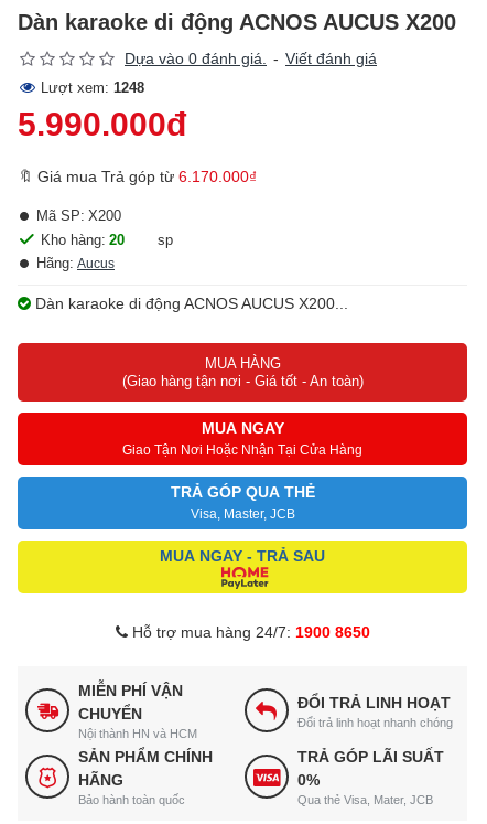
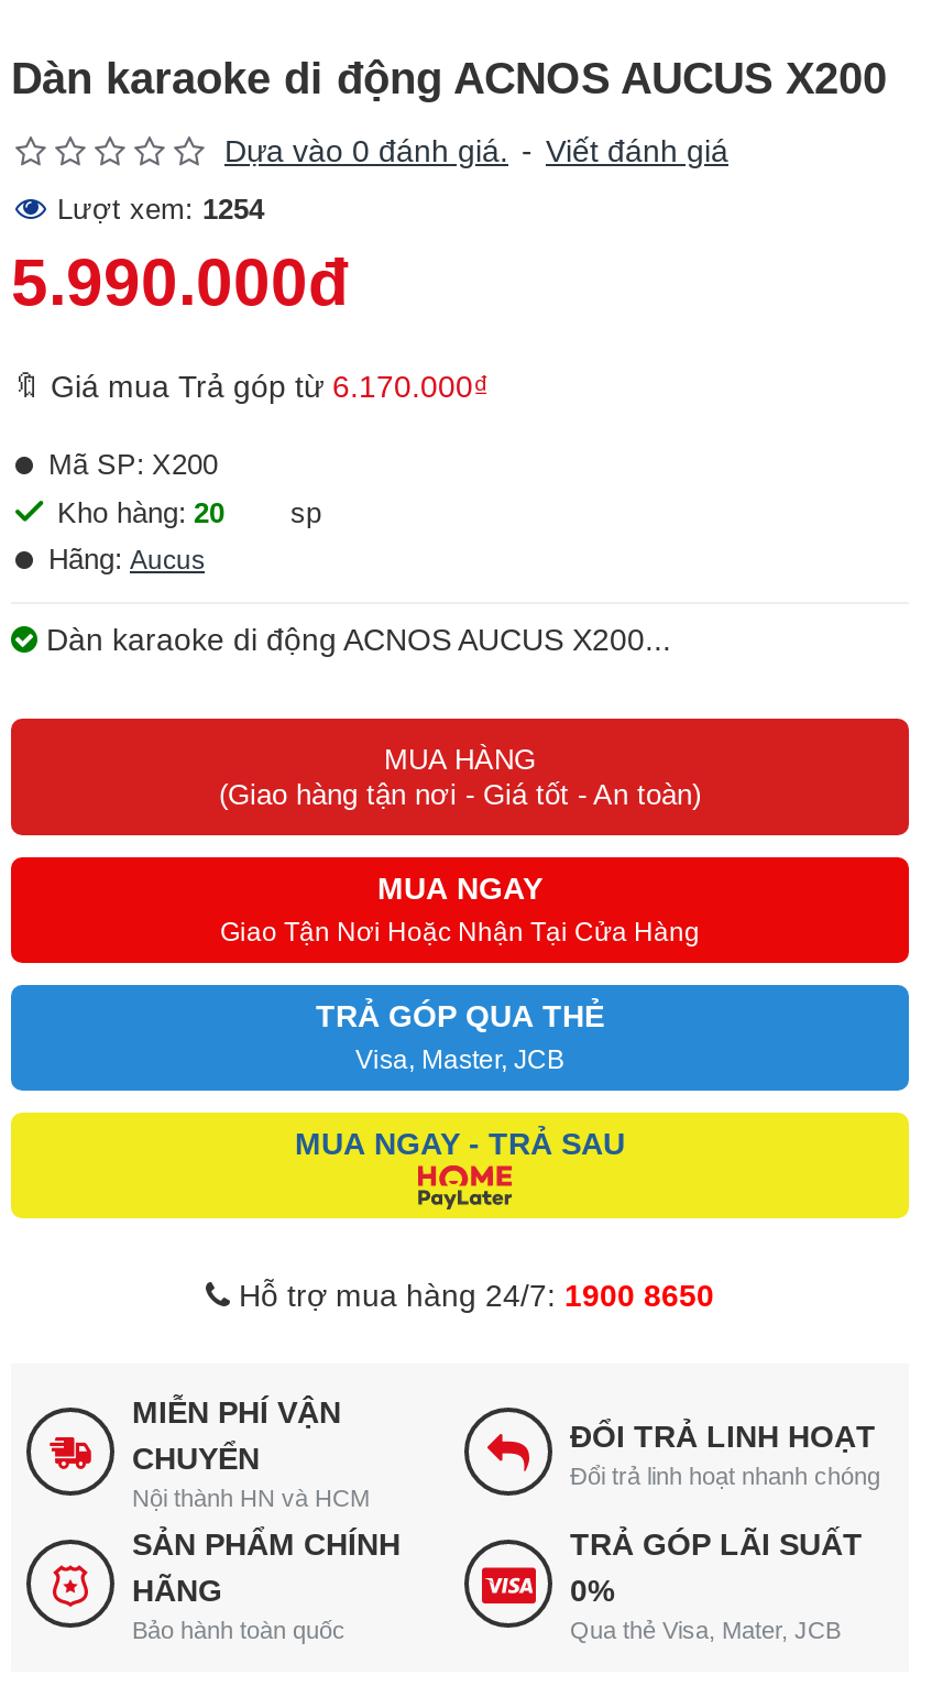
- Lượt xem: 1248
+ Lượt xem: 1254
